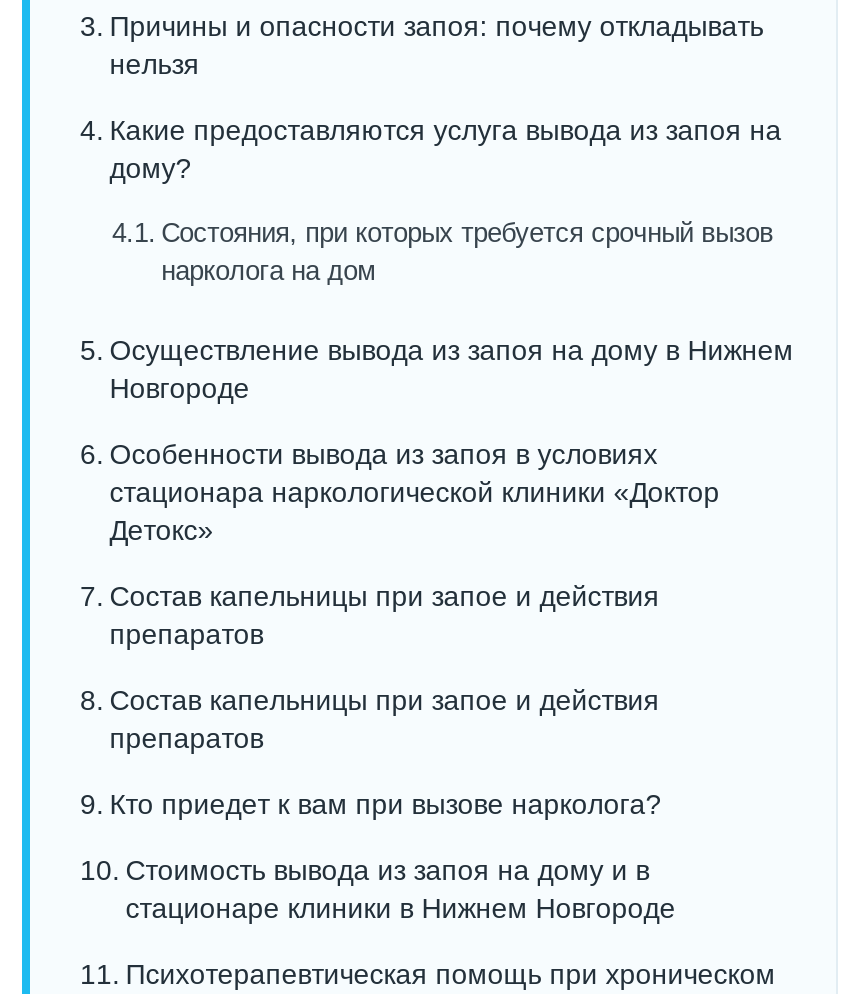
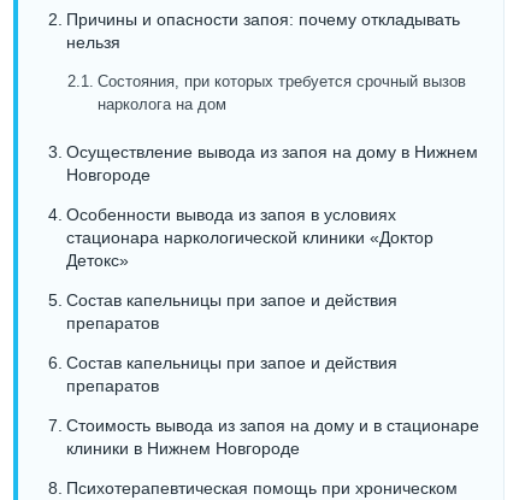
- Какие предоставляются услуга вывода из запоя на
- дому?

- Кто приедет к вам при вызове нарколога?
- Стоимость вывода из запоя на дому и в
- стационаре клиники в Нижнем Новгороде
+ Стоимость вывода из запоя на дому и в стационаре
+ клиники в Нижнем Новгороде
